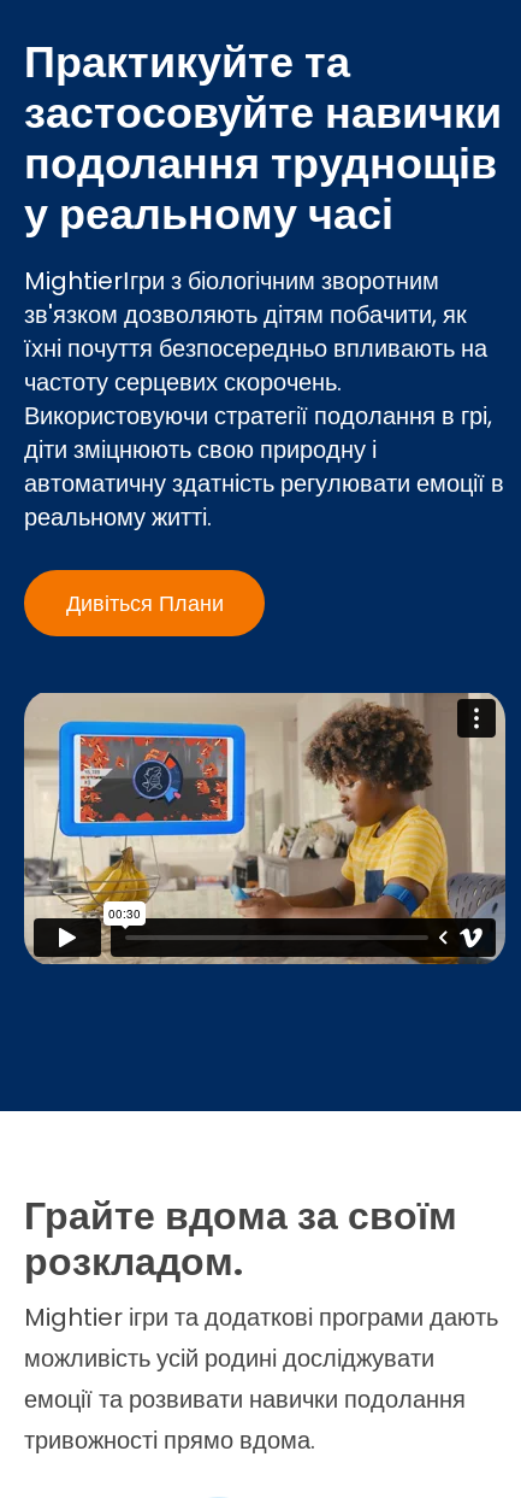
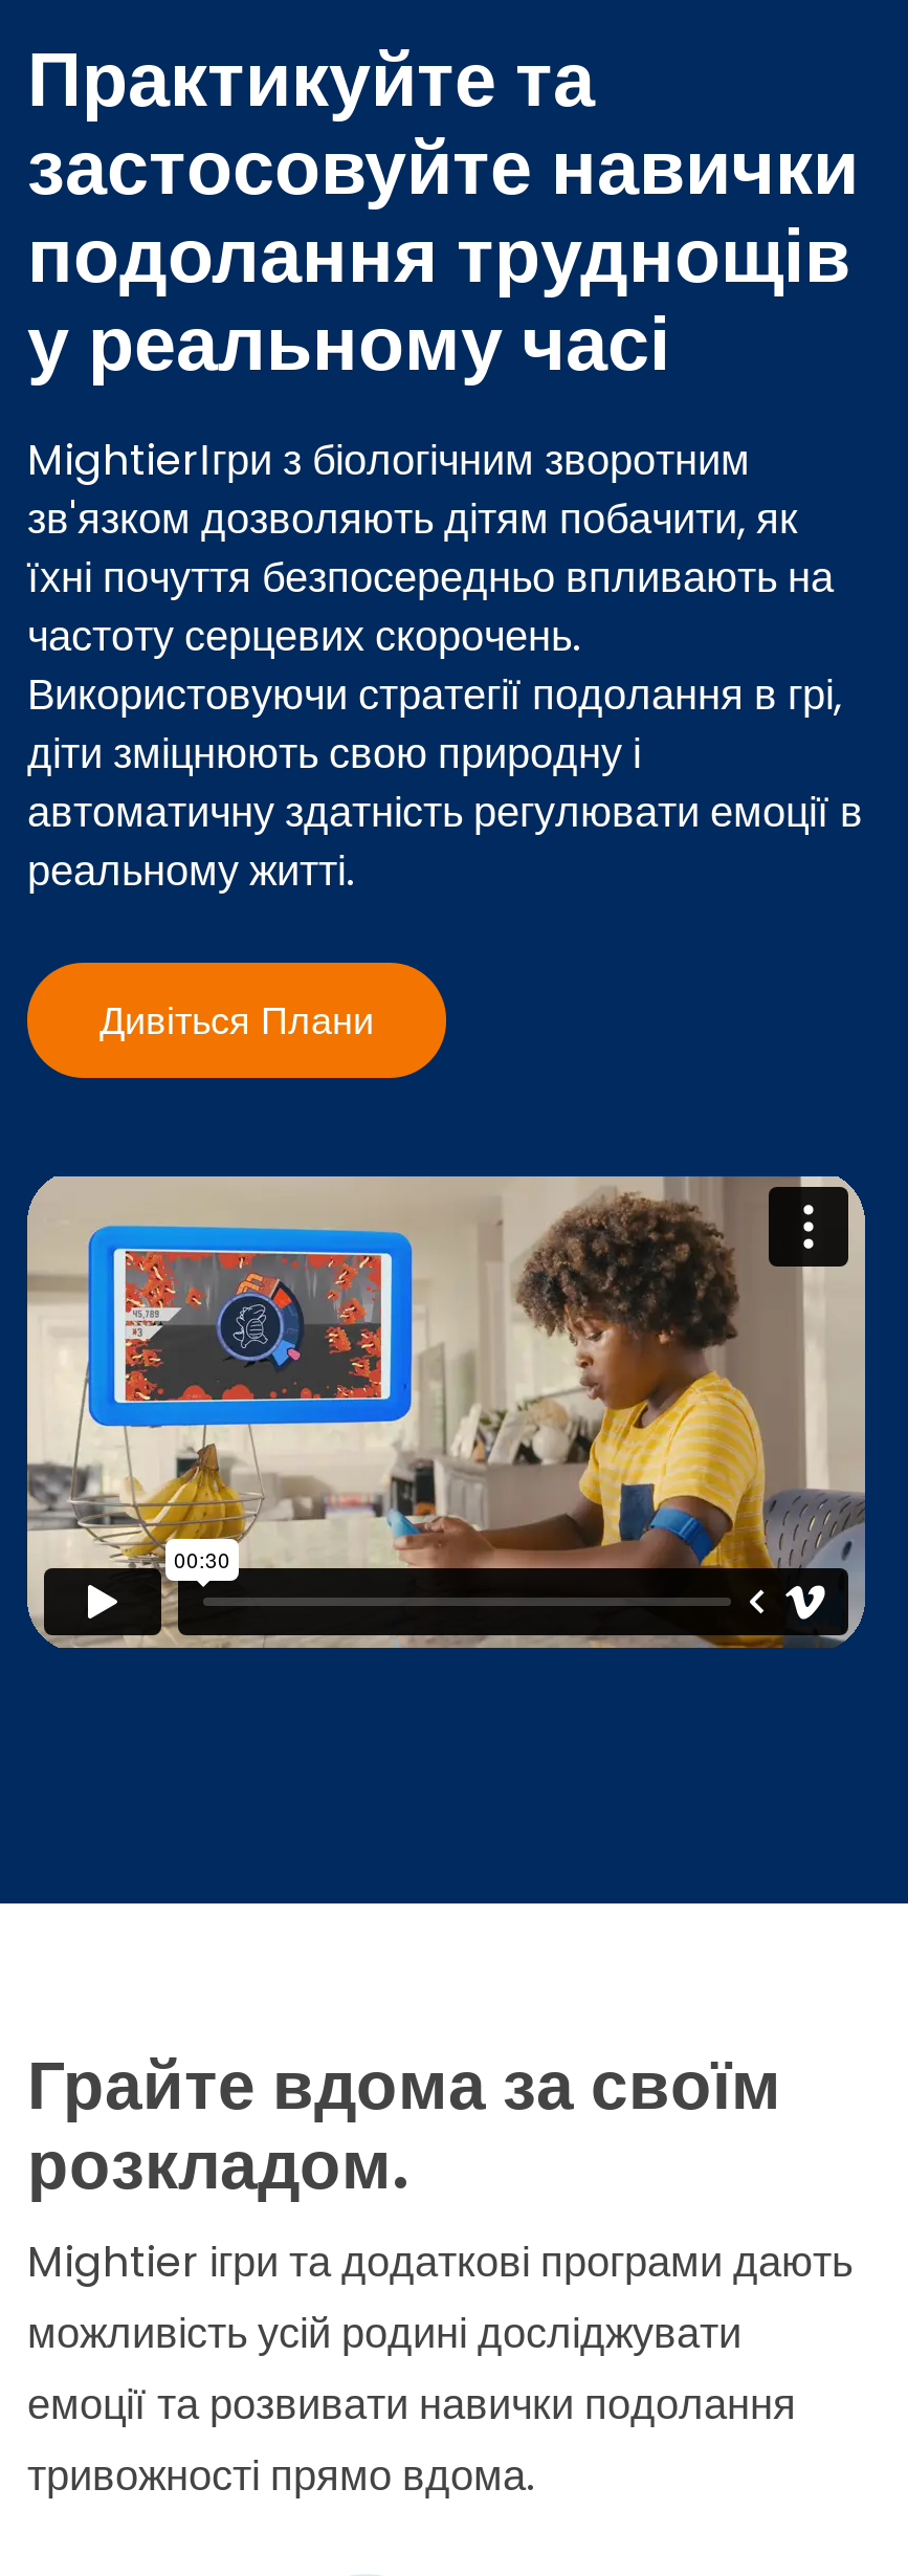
- [image]
+ [image]
